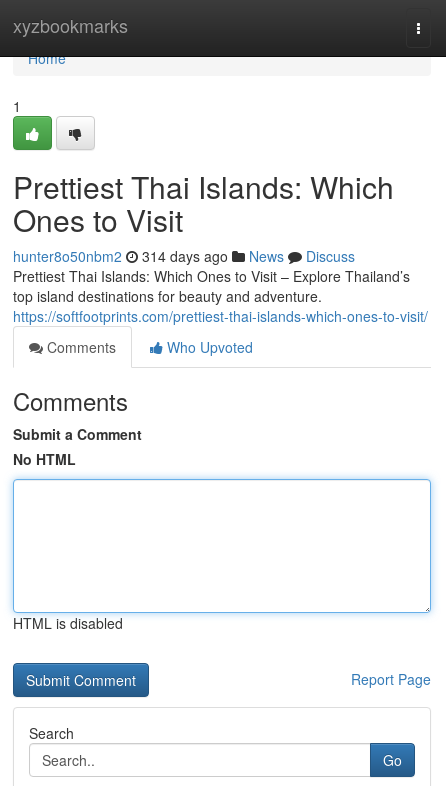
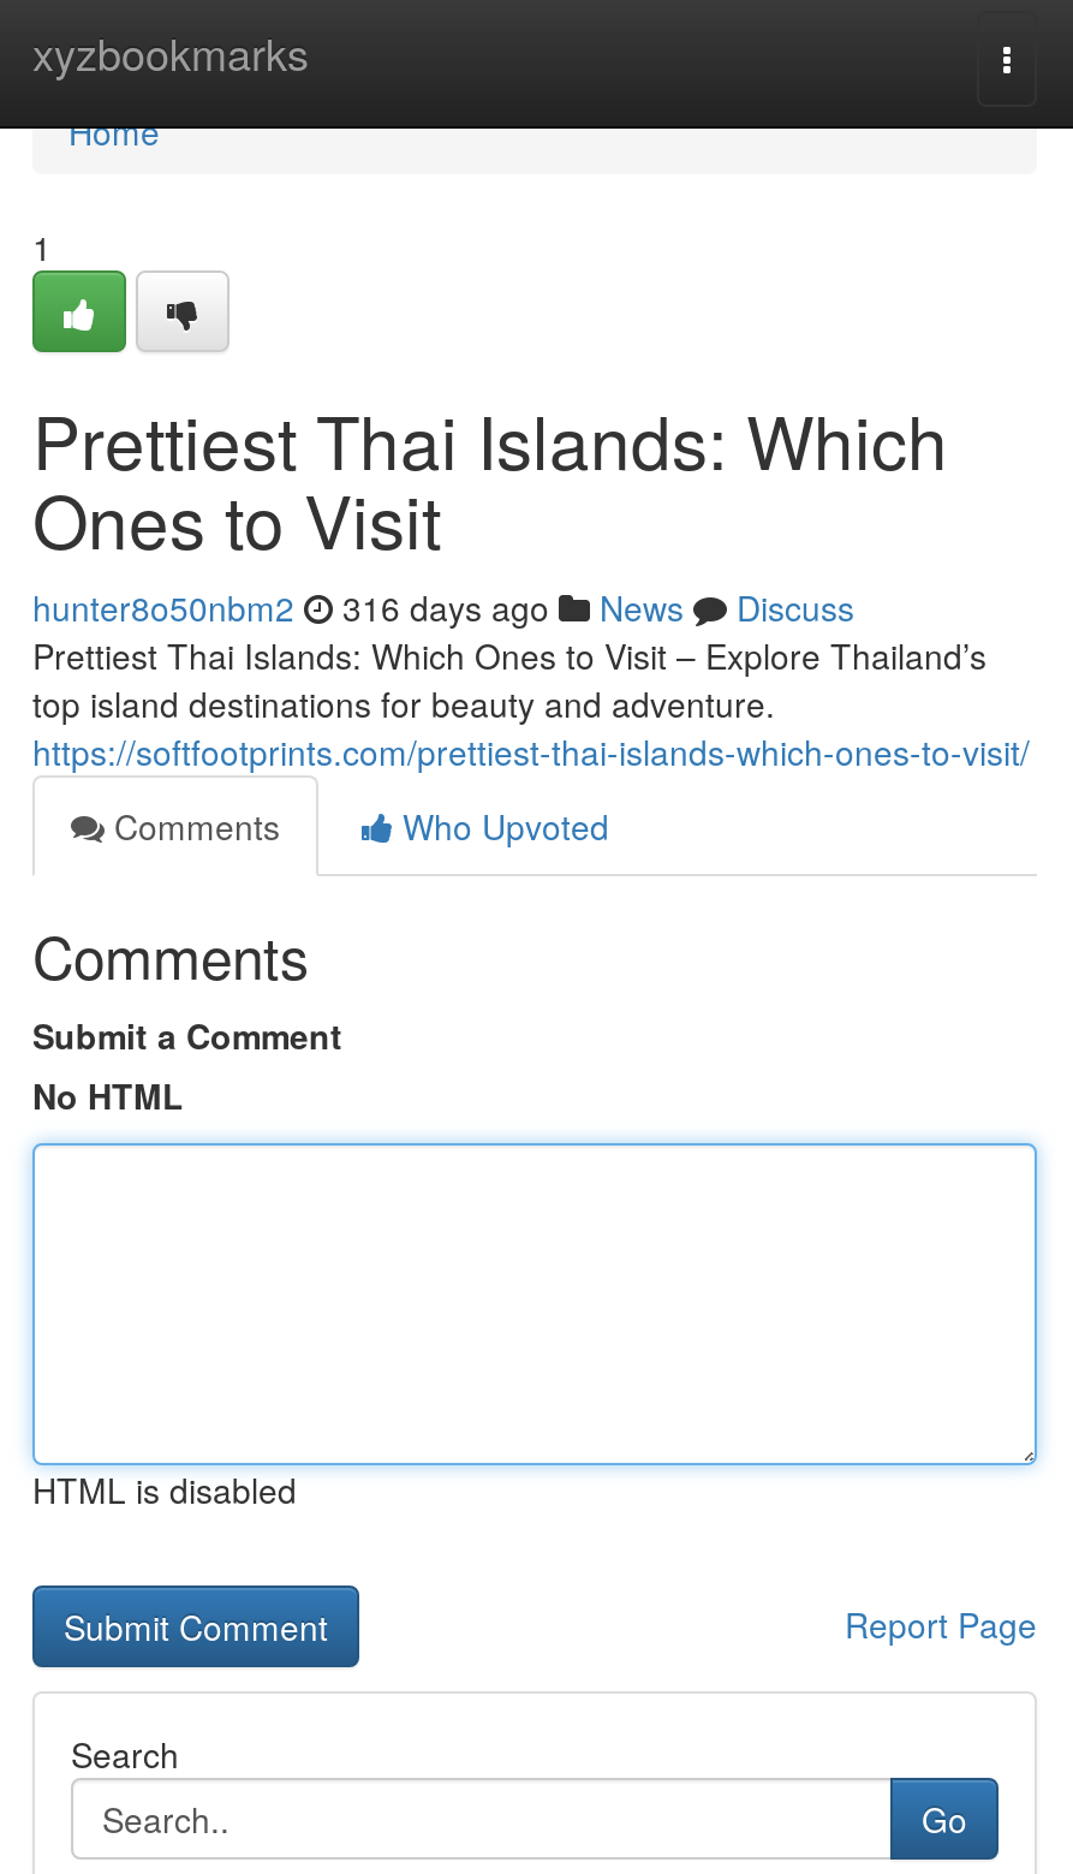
- hunter8o50nbm2 314 days ago News Discuss
+ hunter8o50nbm2 316 days ago News Discuss
